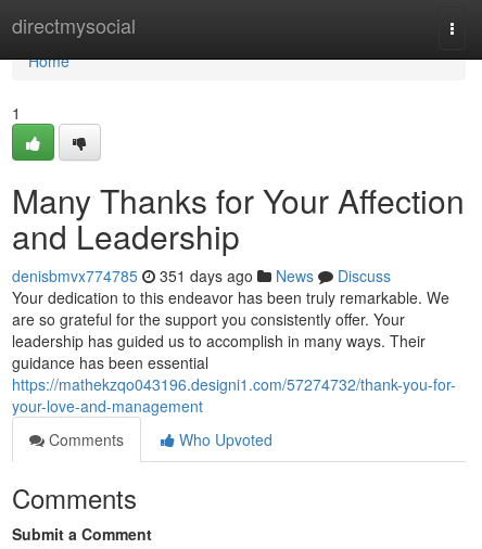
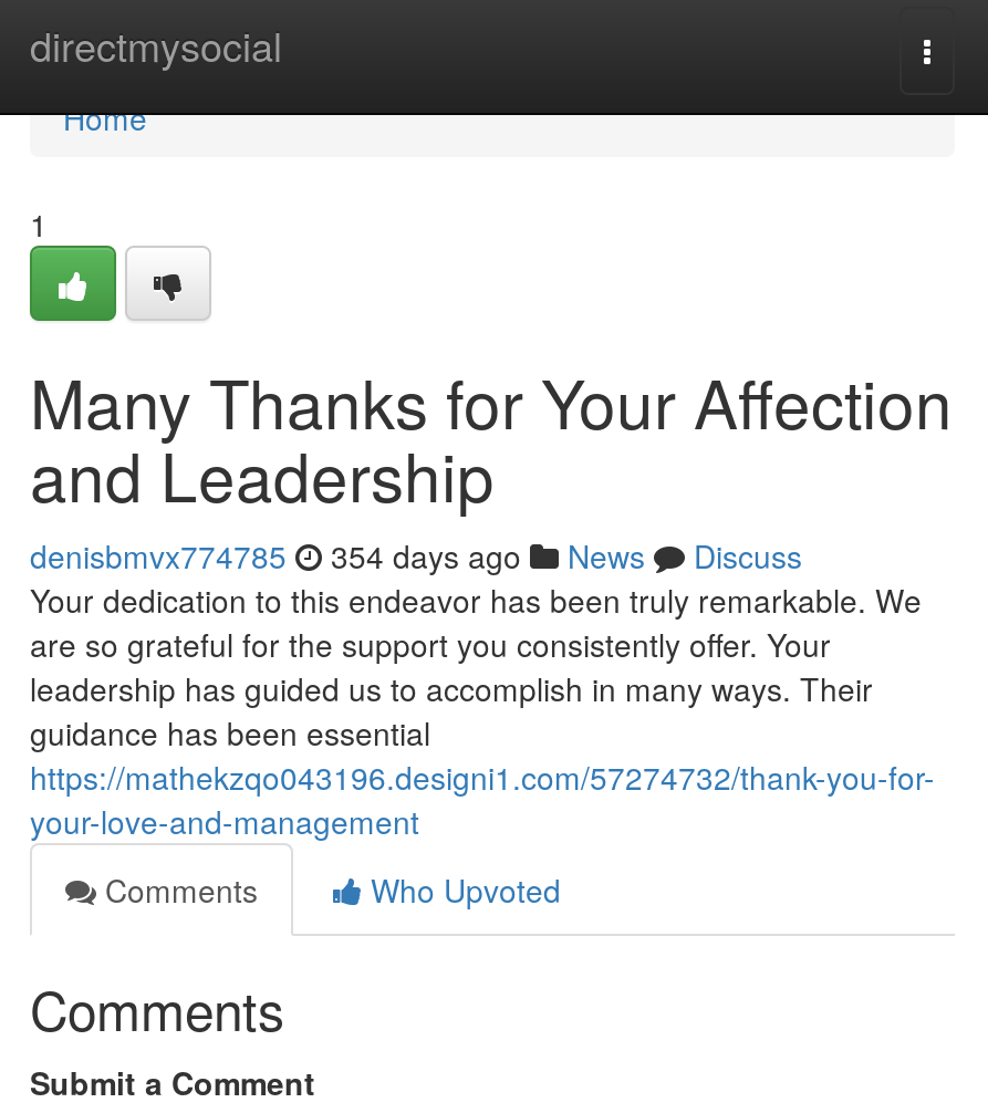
- denisbmvx774785 351 days ago News Discuss
+ denisbmvx774785 354 days ago News Discuss
